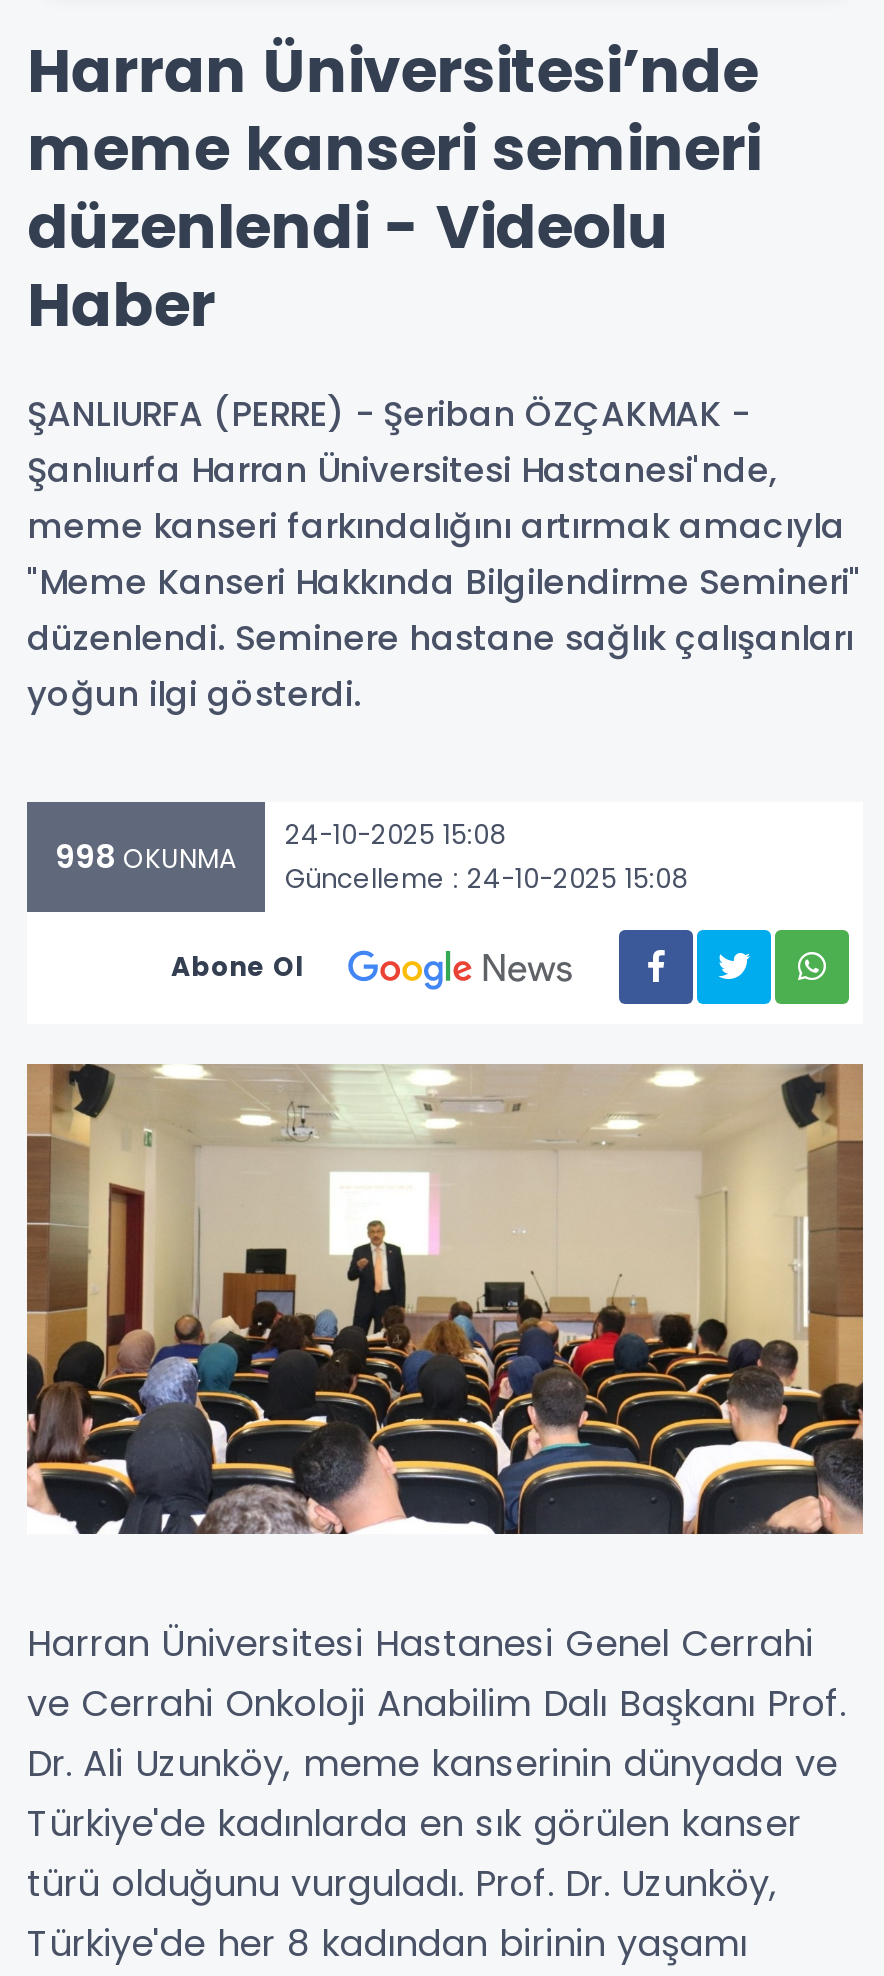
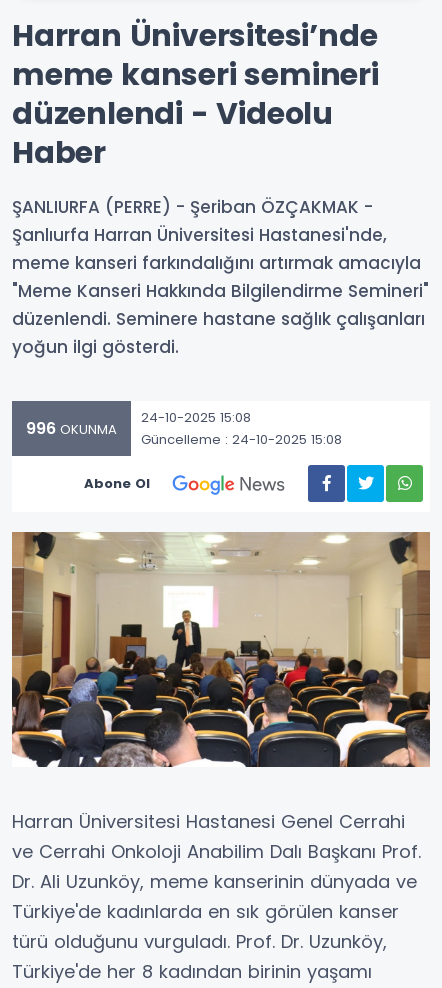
- 998 OKUNMA 24-10-2025 15:08 Güncelleme : 24-10-2025 15:08
+ 996 OKUNMA 24-10-2025 15:08 Güncelleme : 24-10-2025 15:08
